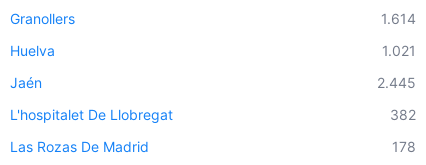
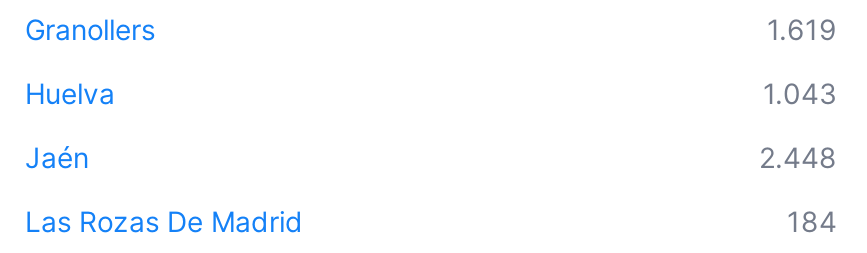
- 1.614
+ 1.619

- 1.021
+ 1.043

- 2.445
- L'hospitalet De Llobregat
- 382
+ 2.448

- 178
+ 184
